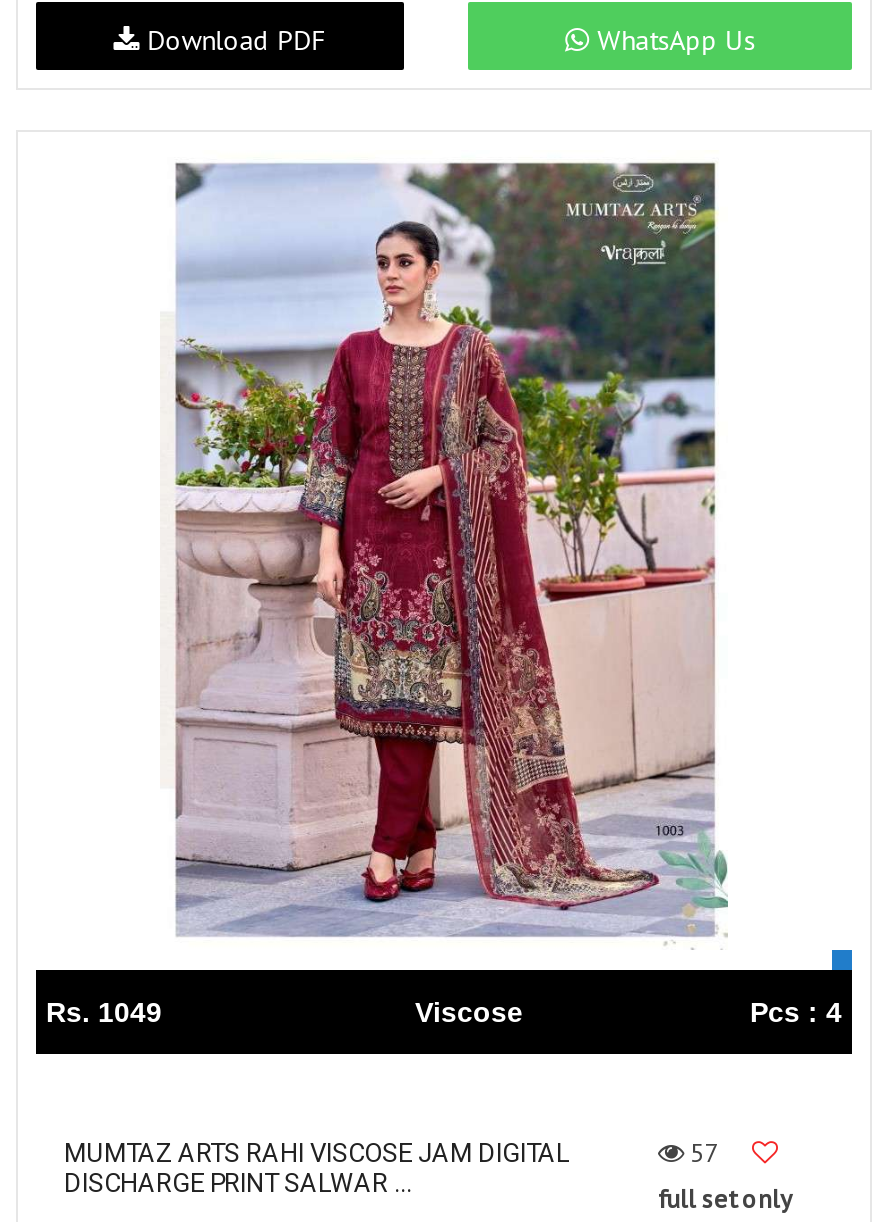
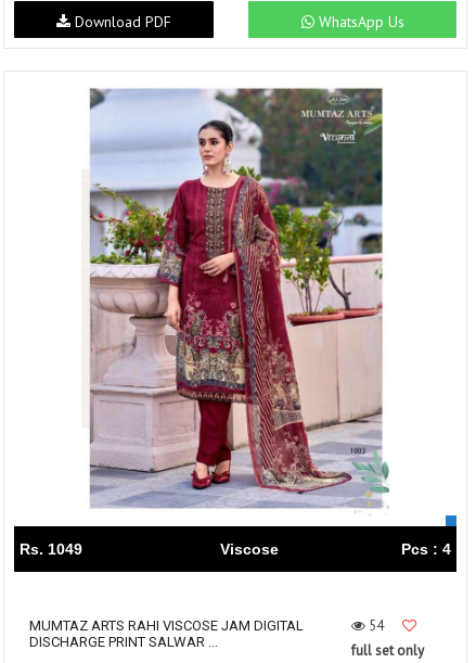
- 57
+ 54
